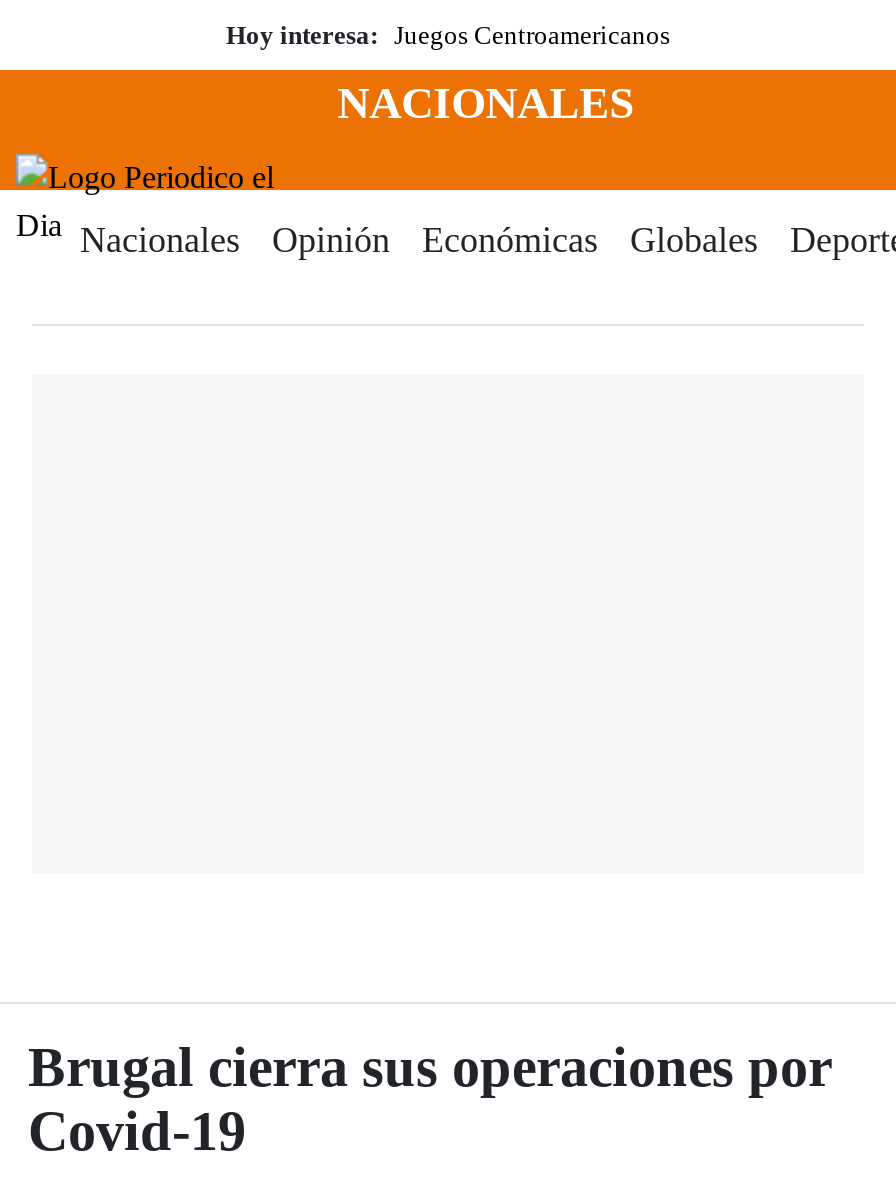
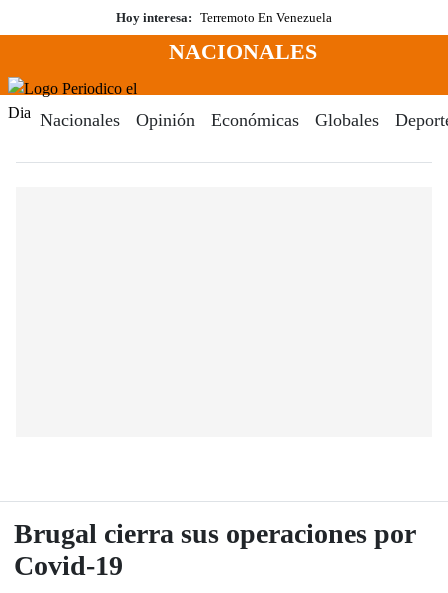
- Hoy interesa: Juegos Centroamericanos
+ Hoy interesa: Terremoto En Venezuela
